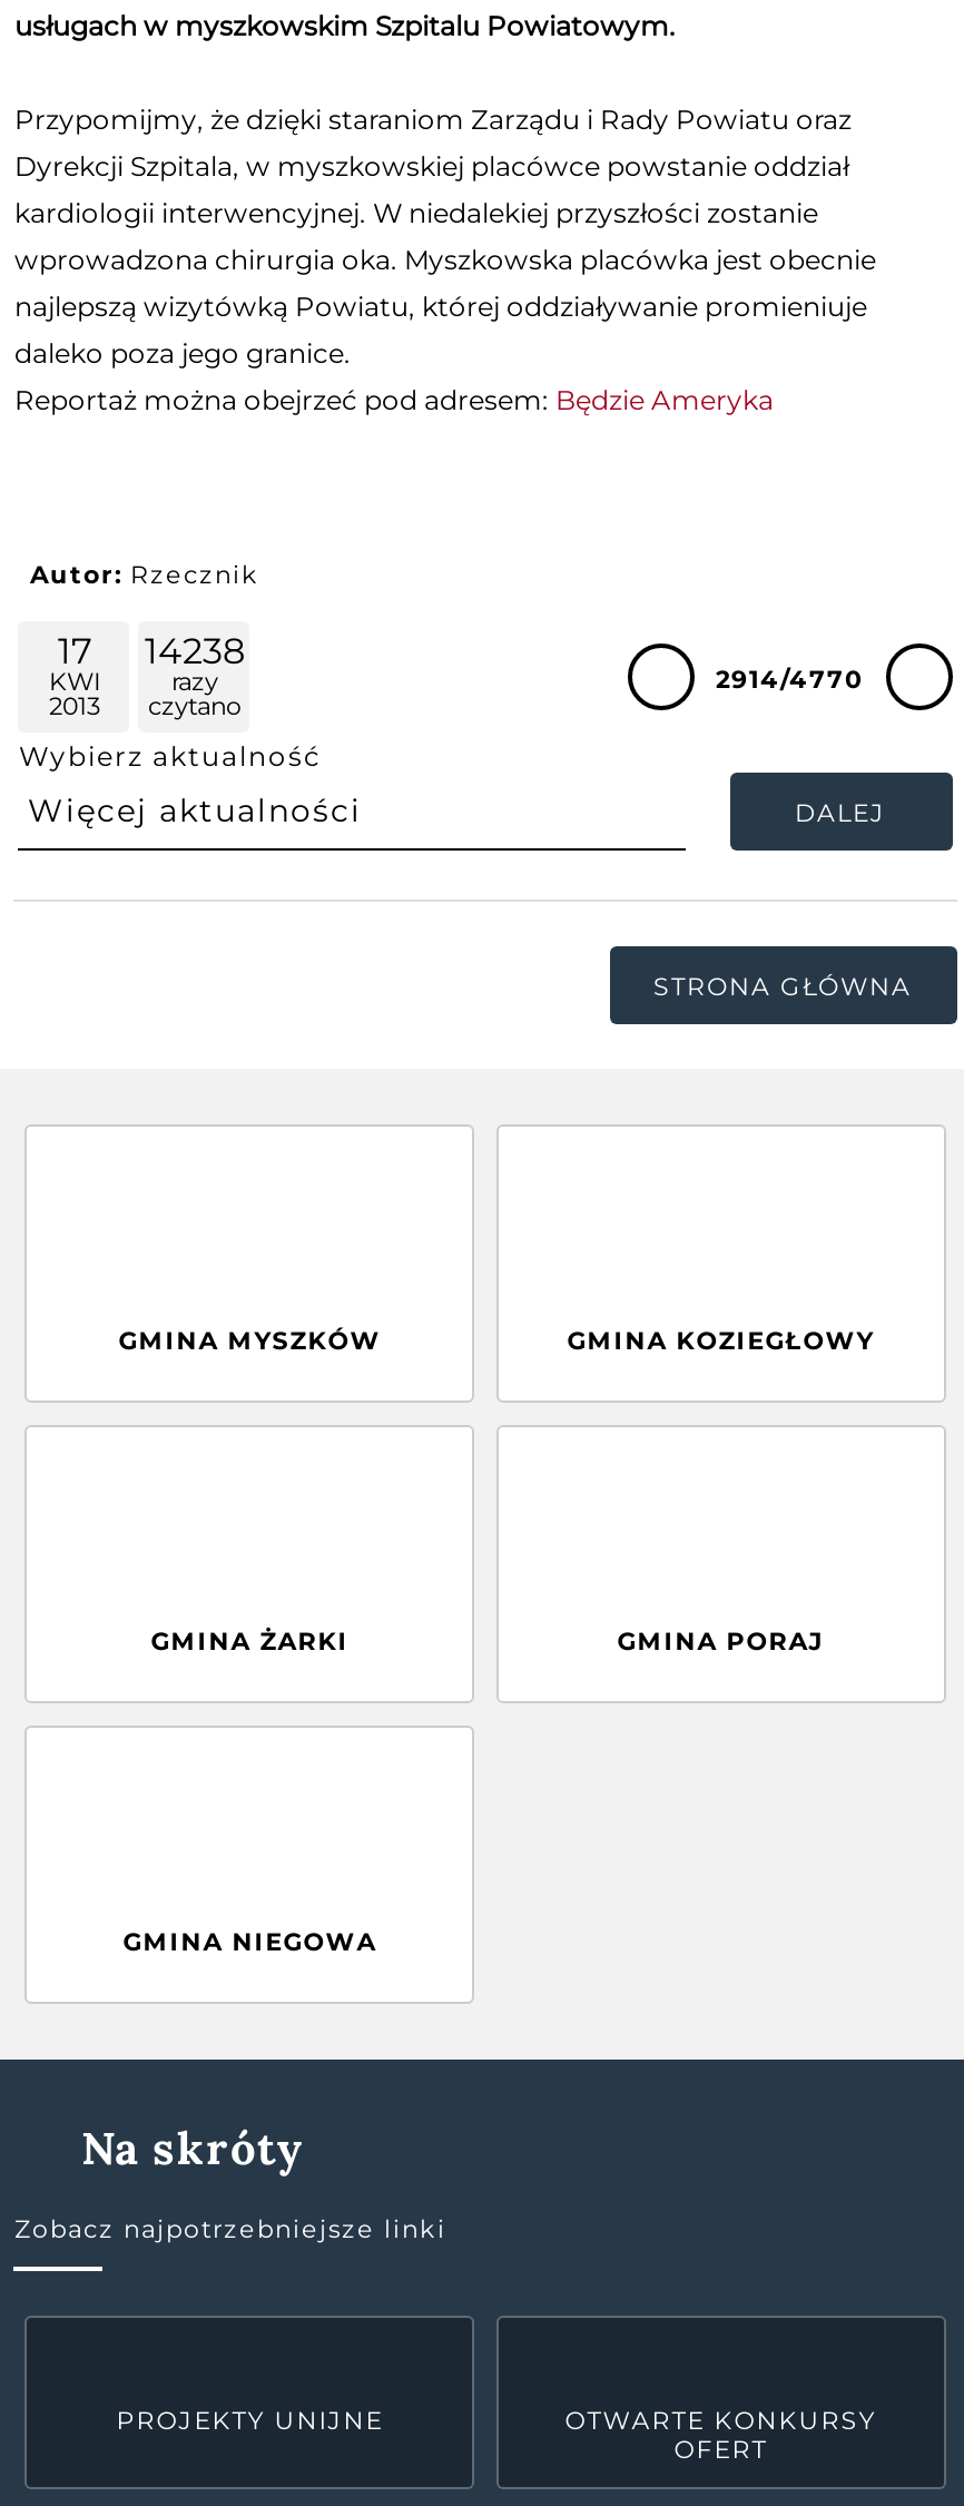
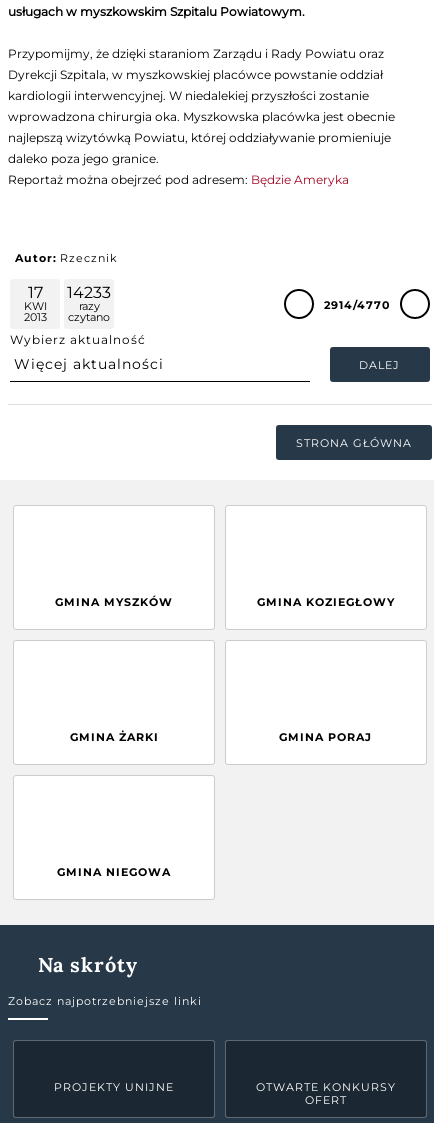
- 17 14238
+ 17 14233
